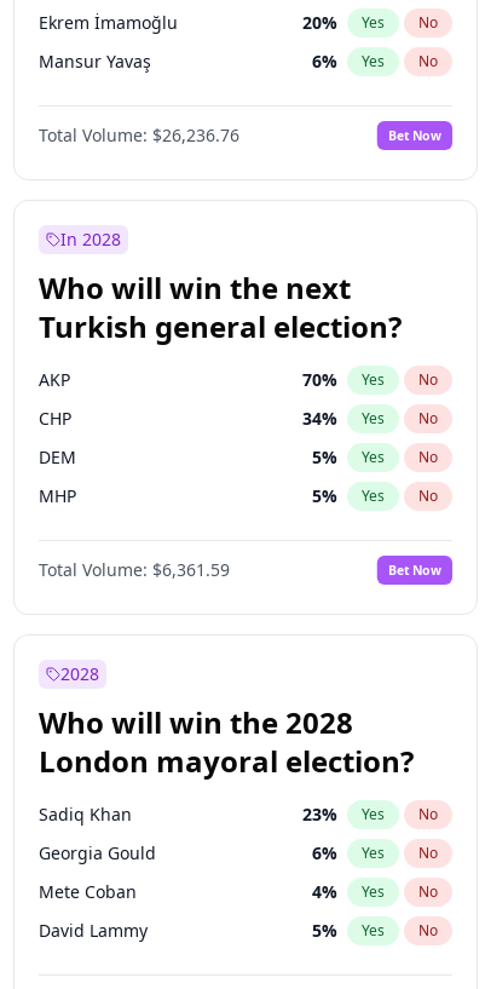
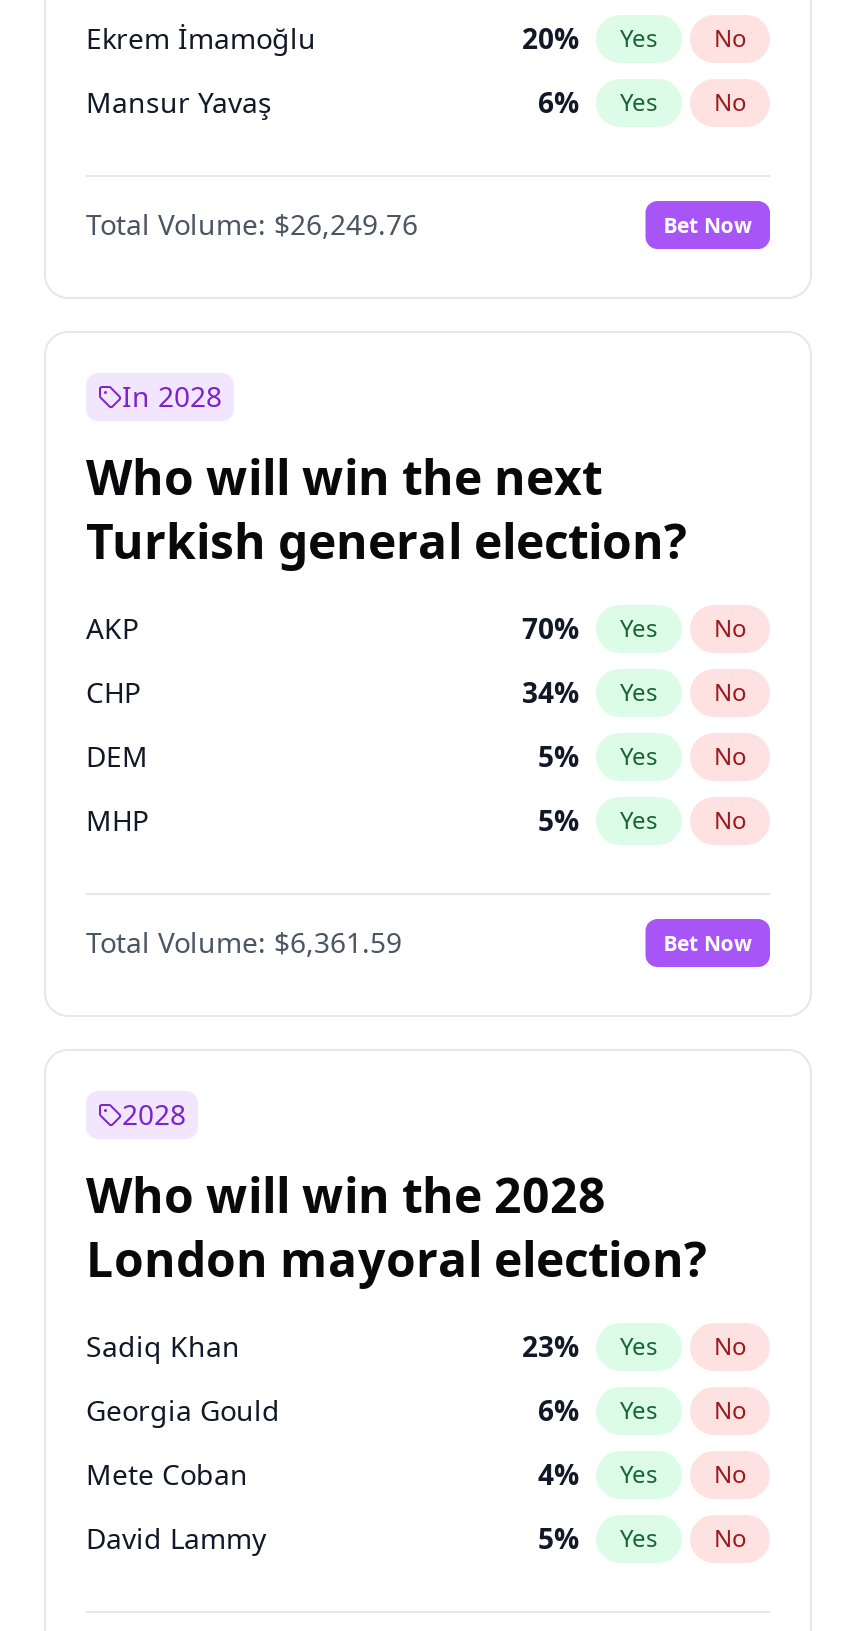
- Total Volume: $26,236.76
+ Total Volume: $26,249.76
